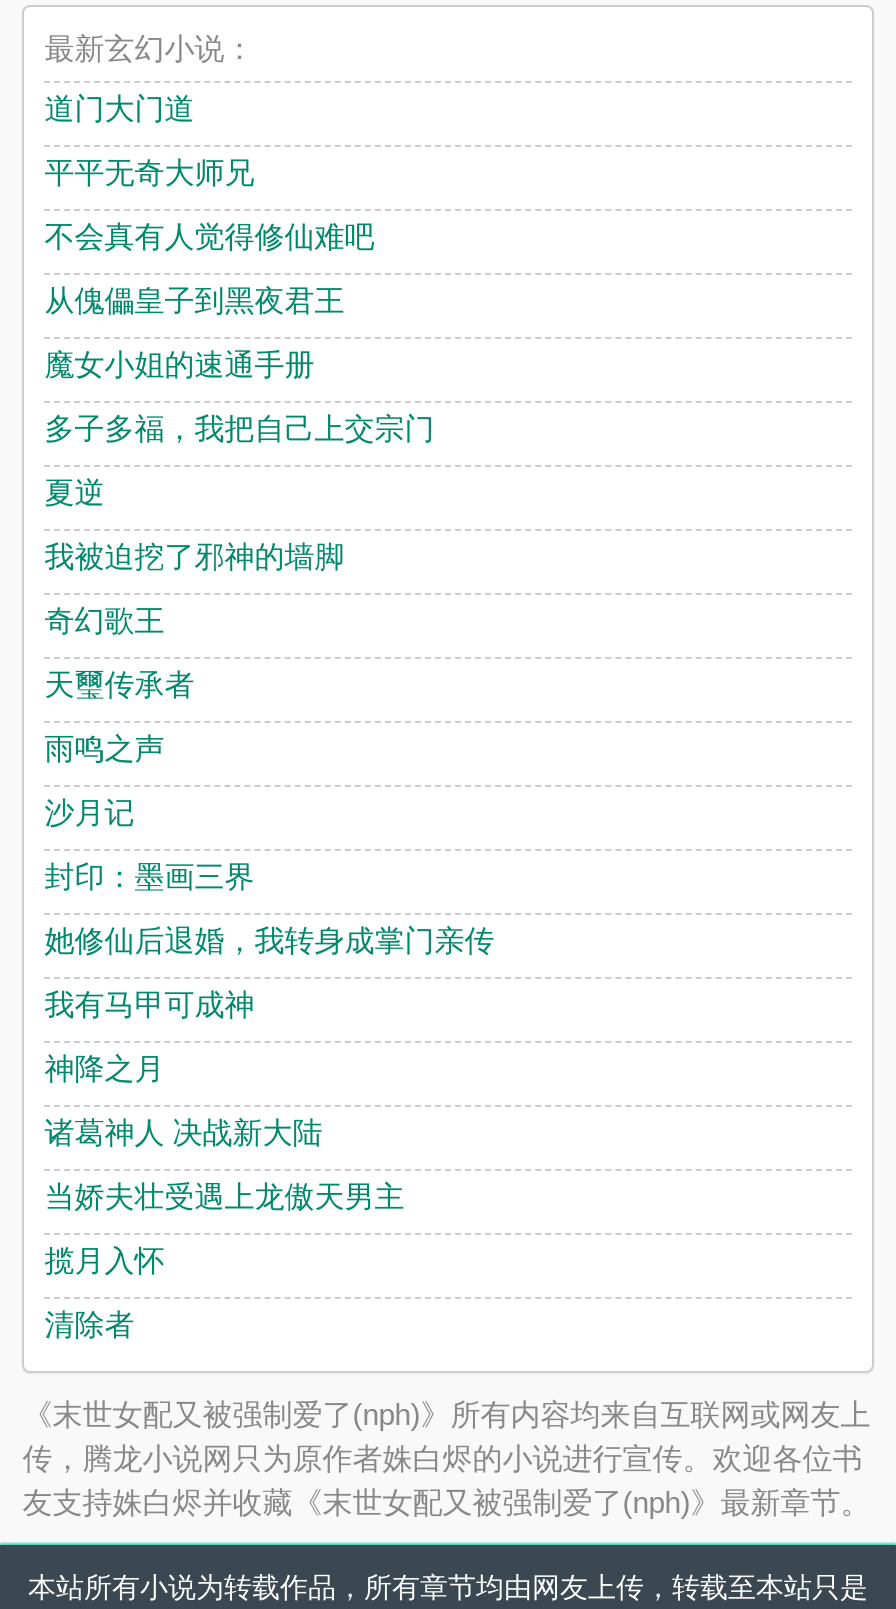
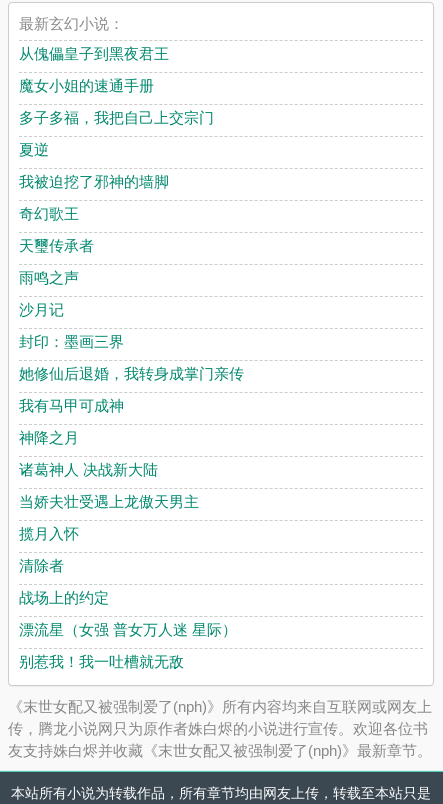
- 道门大门道
- 平平无奇大师兄
- 不会真有人觉得修仙难吧

moved up: 从傀儡皇子到黑夜君王 | 魔女小姐的速通手册 | 多子多福，我把自己上交宗门 | ... | 当娇夫壮受遇上龙傲天男主 | 清除者

+ 战场上的约定
+ 漂流星（女强 普女万人迷 星际）
+ 别惹我！我一吐槽就无敌
